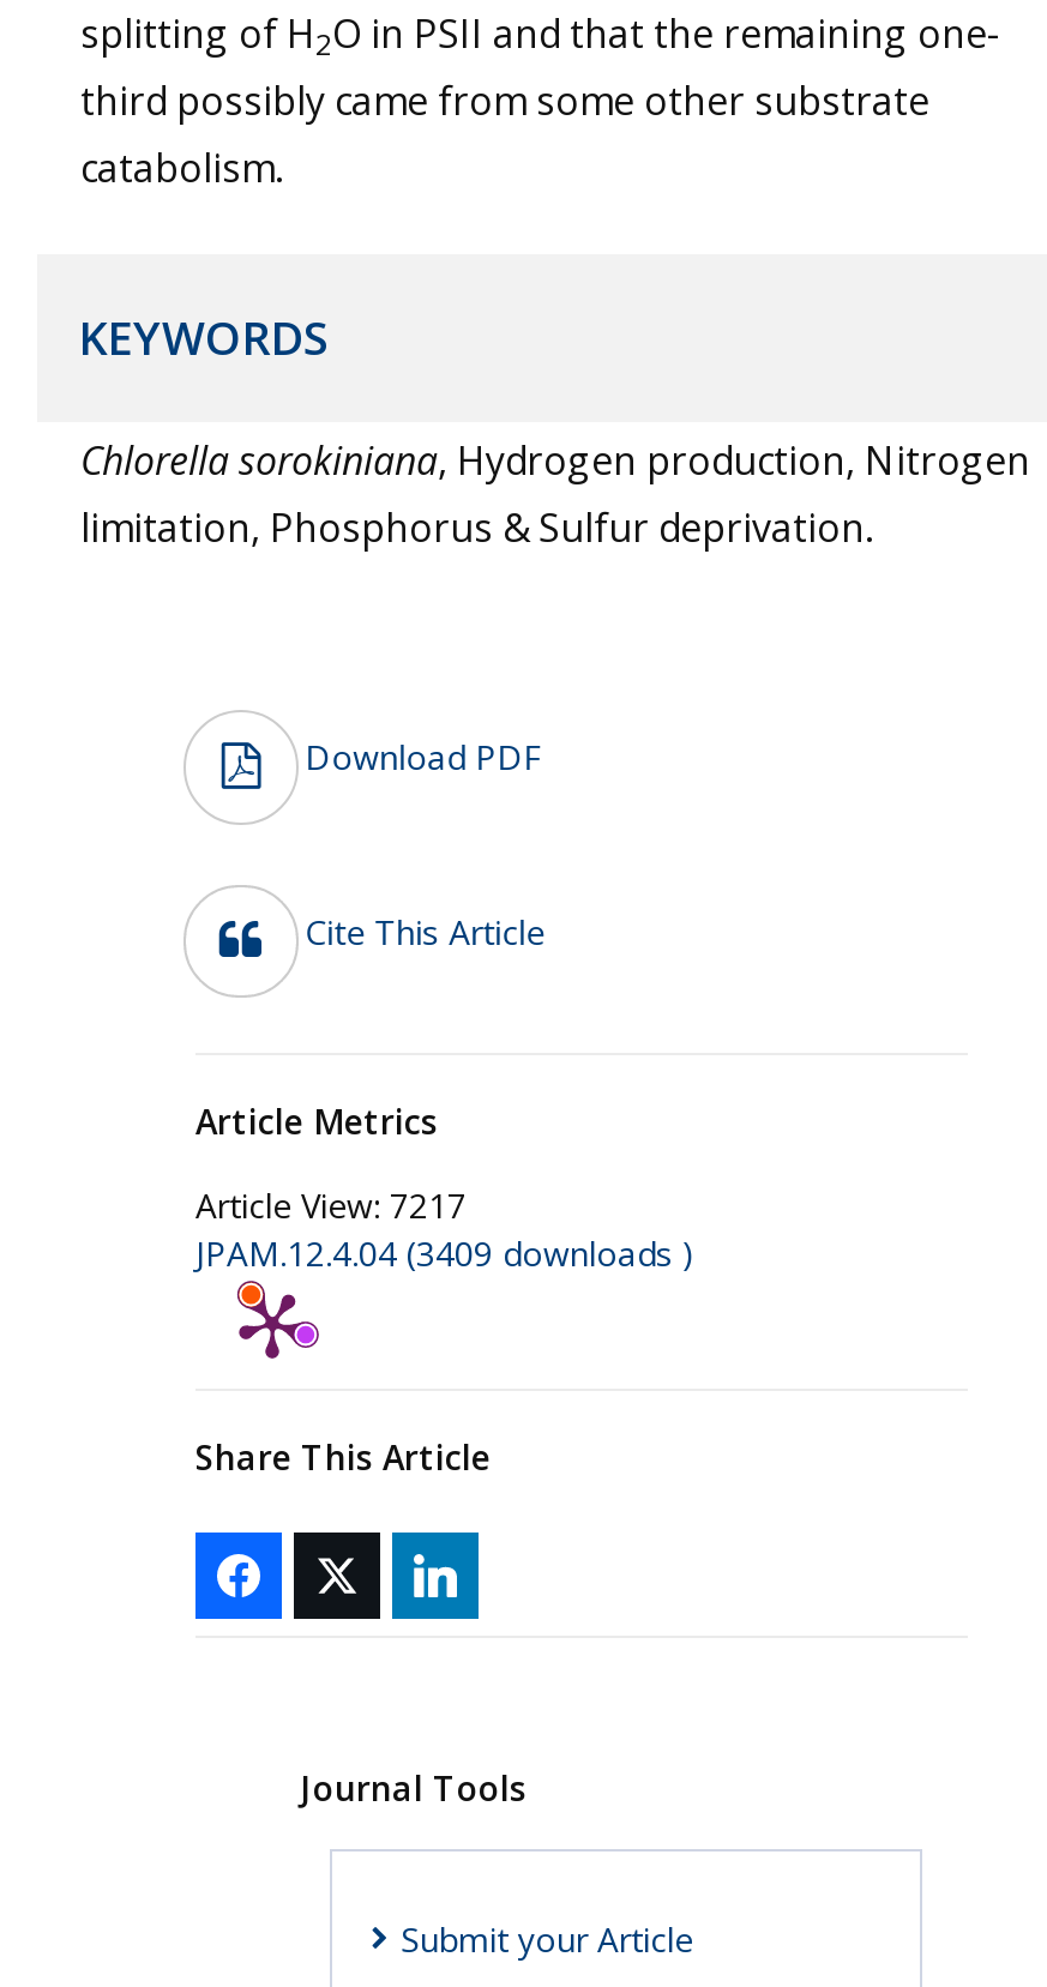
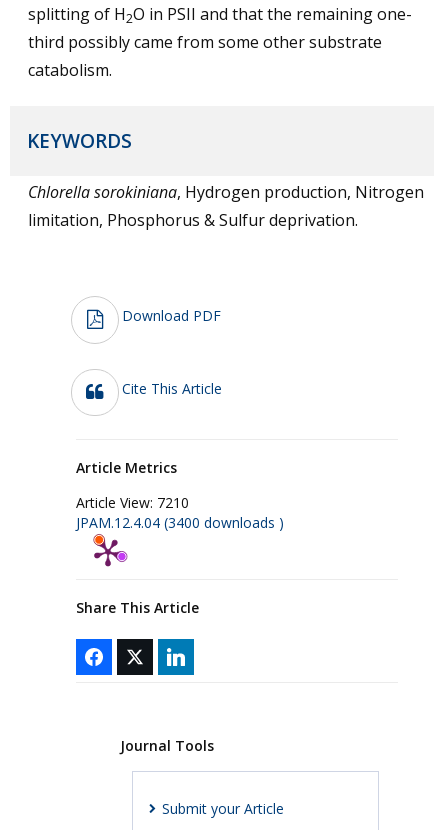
- Article View: 7217
+ Article View: 7210

- JPAM.12.4.04 (3409 downloads )
+ JPAM.12.4.04 (3400 downloads )
